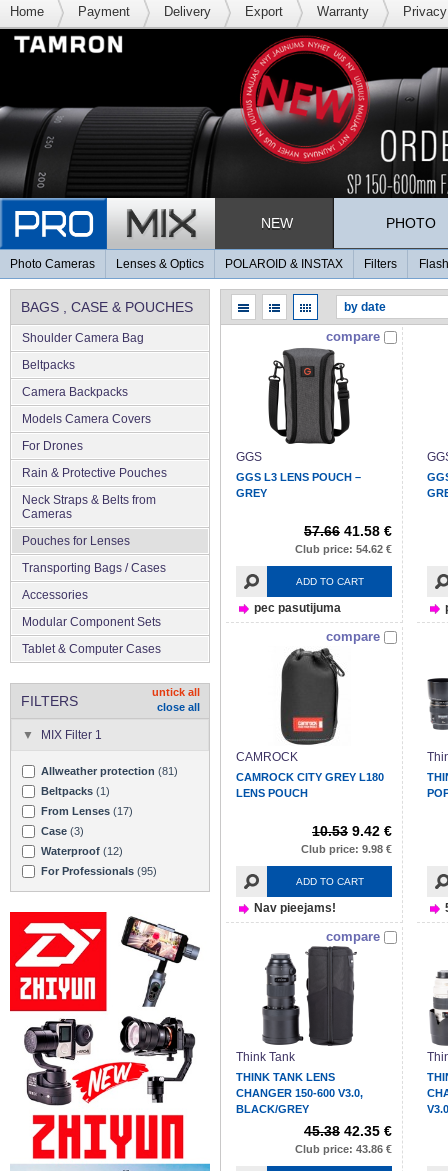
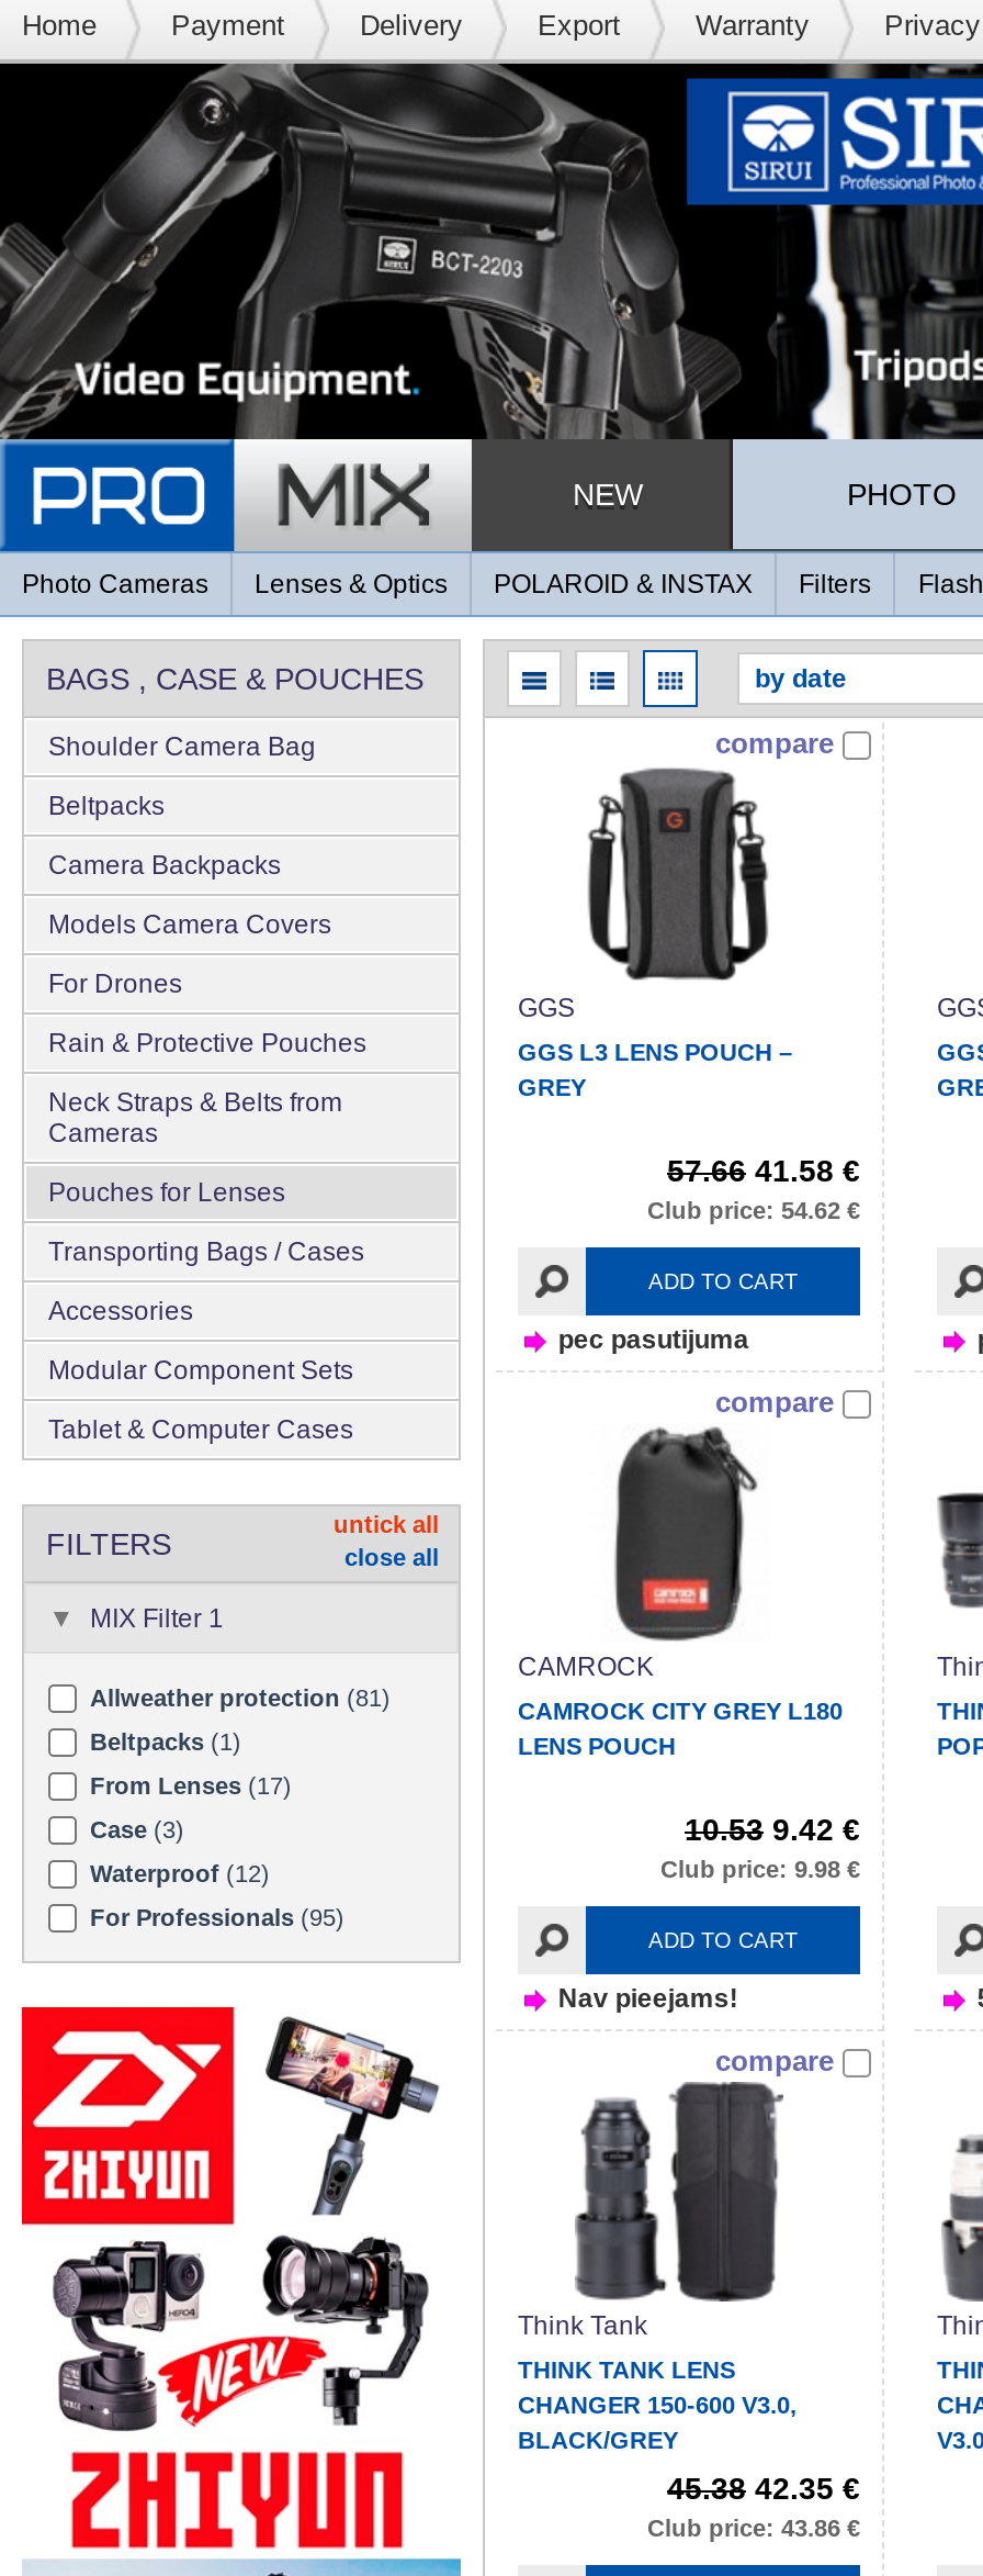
- [image]
+ [image]
